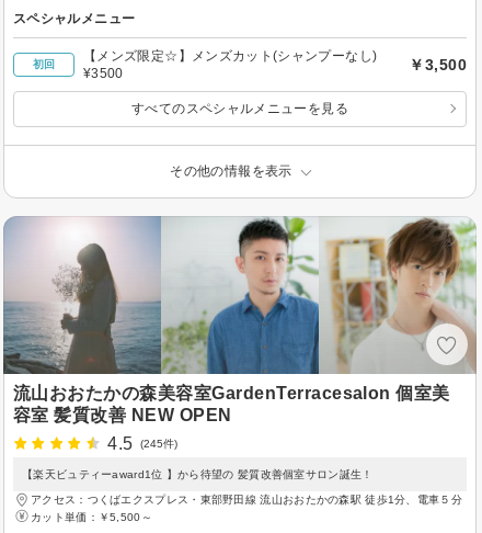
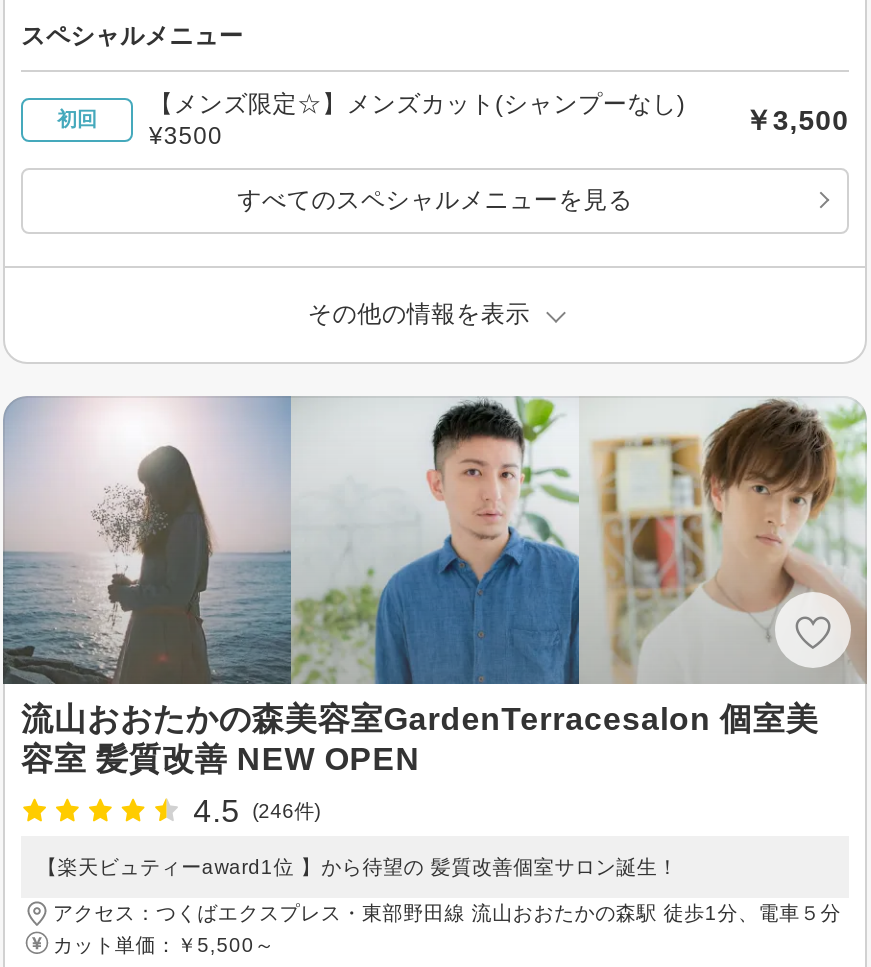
- 4.5 (245件)
+ 4.5 (246件)
